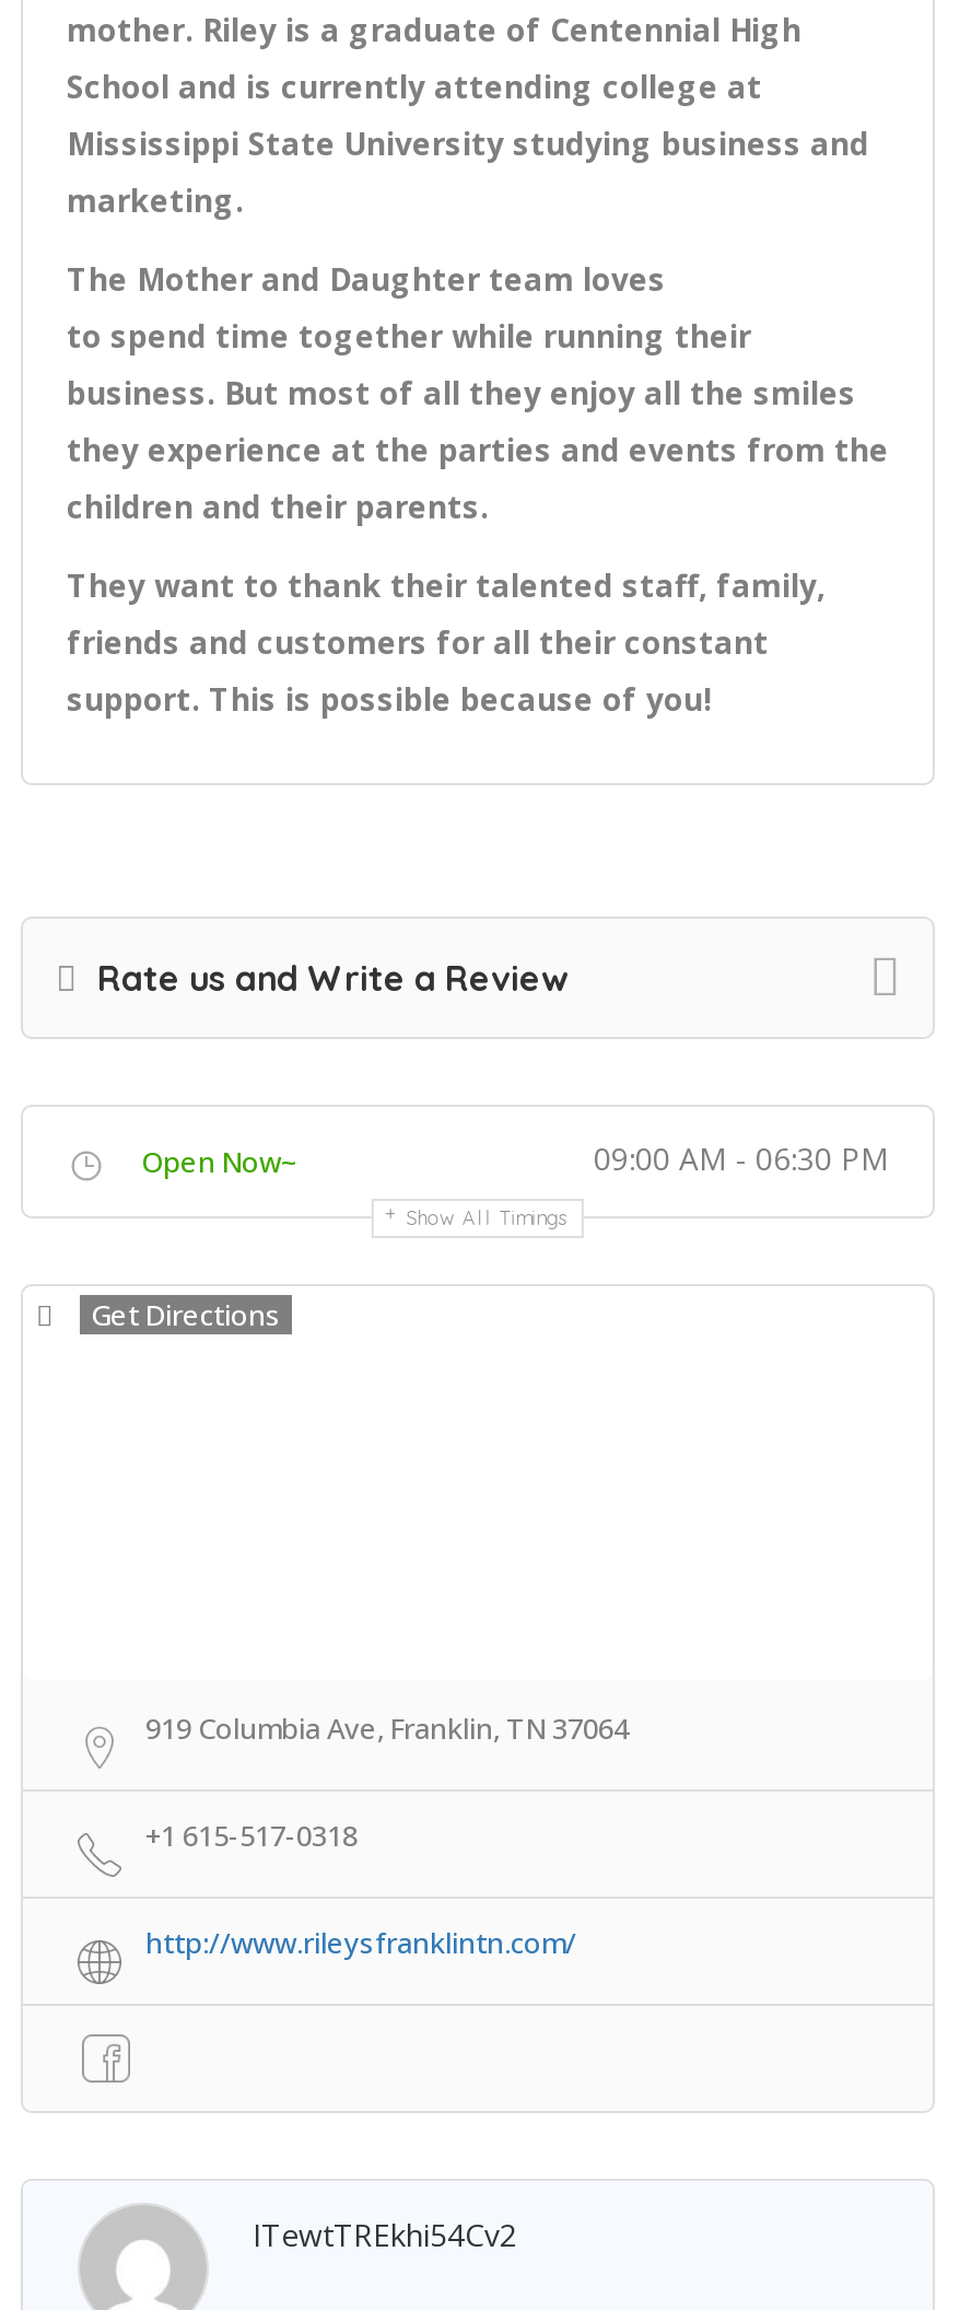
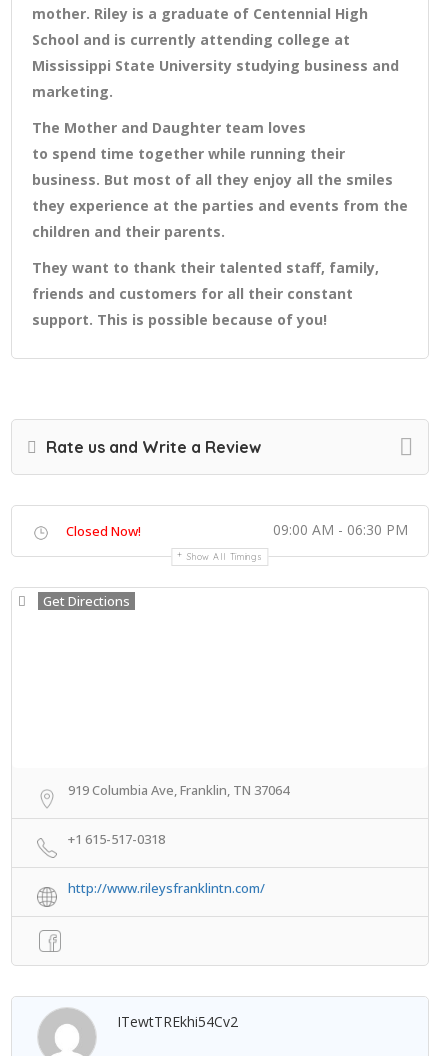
- Open Now~
+ Closed Now!
